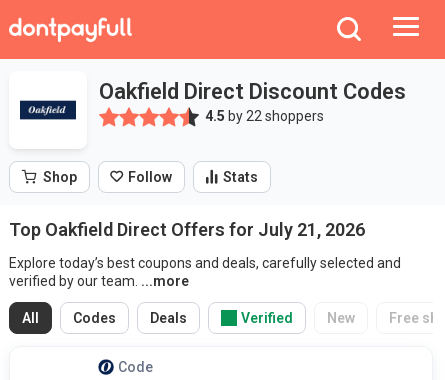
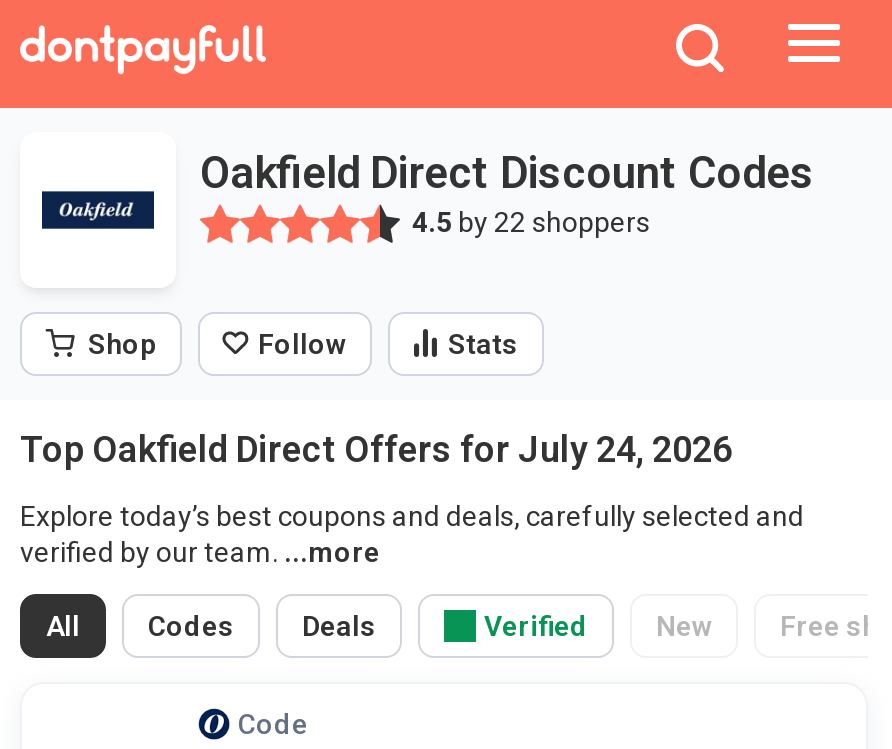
- Top Oakfield Direct Offers for July 21, 2026
+ Top Oakfield Direct Offers for July 24, 2026
